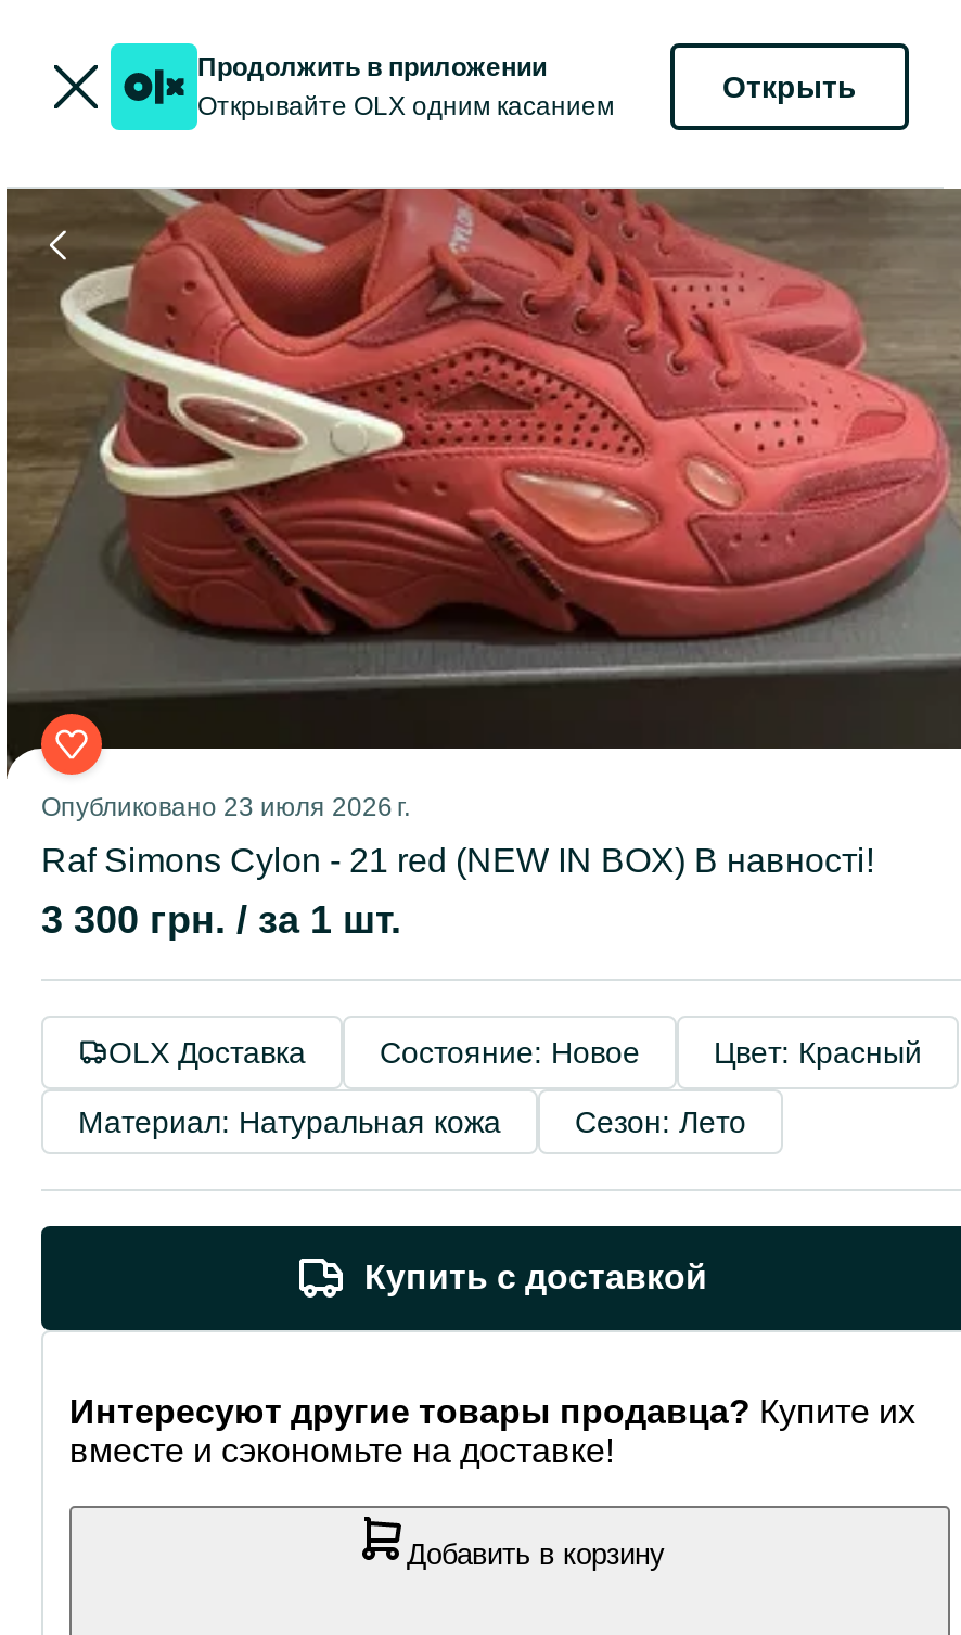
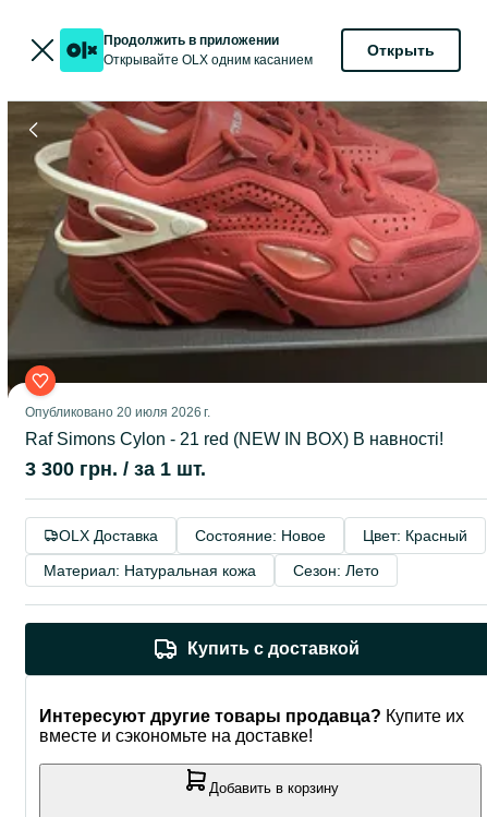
- Опубликовано 23 июля 2026 г.
+ Опубликовано 20 июля 2026 г.
